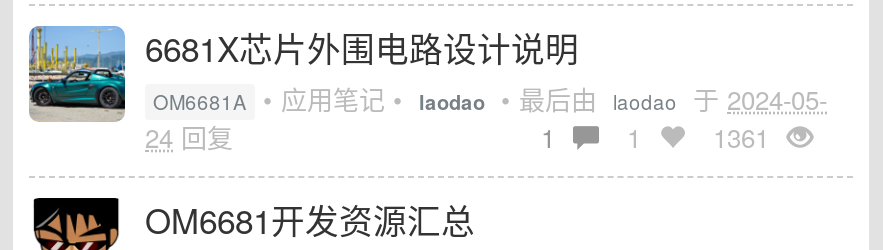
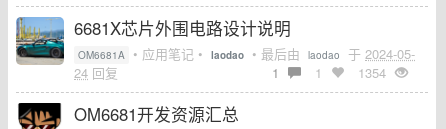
- 1 1 1361
+ 1 1 1354
